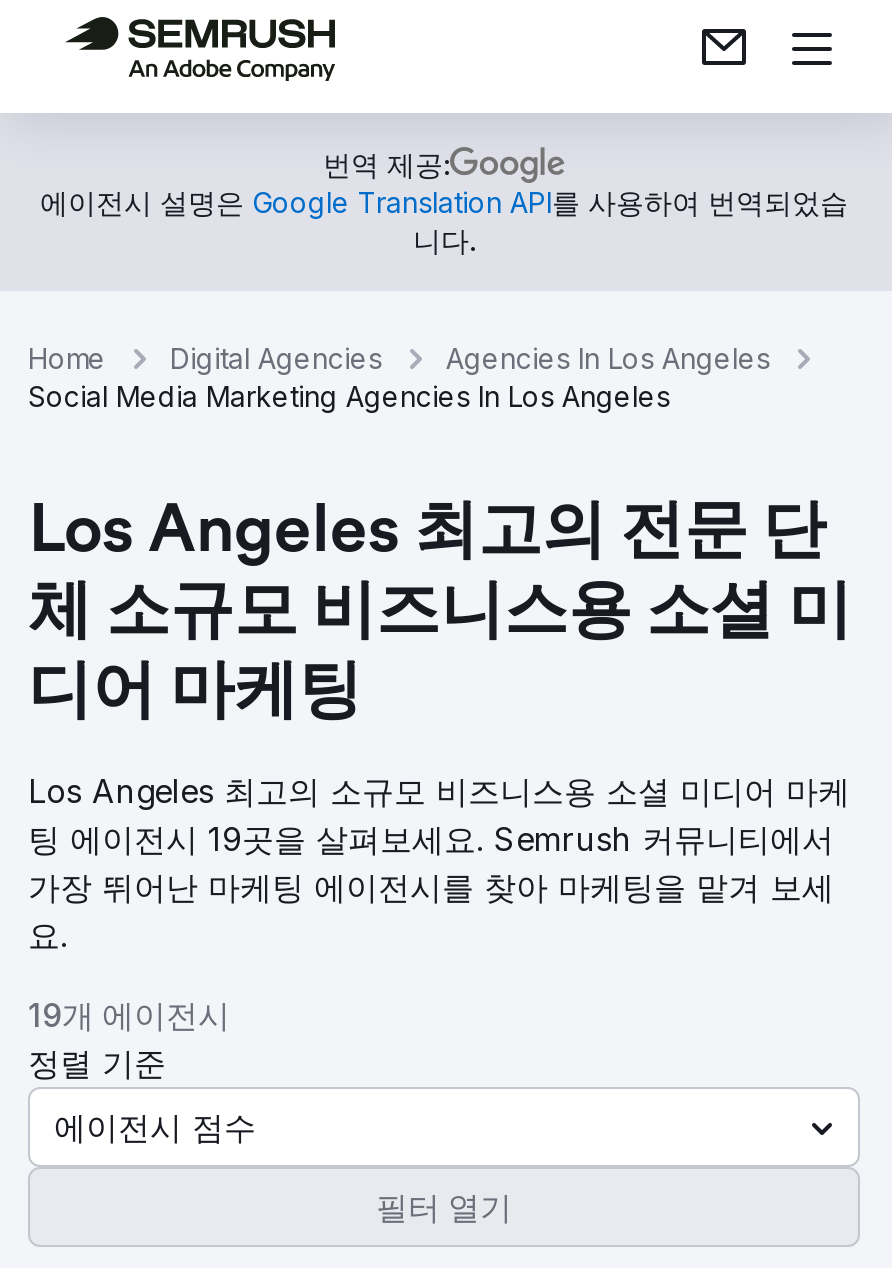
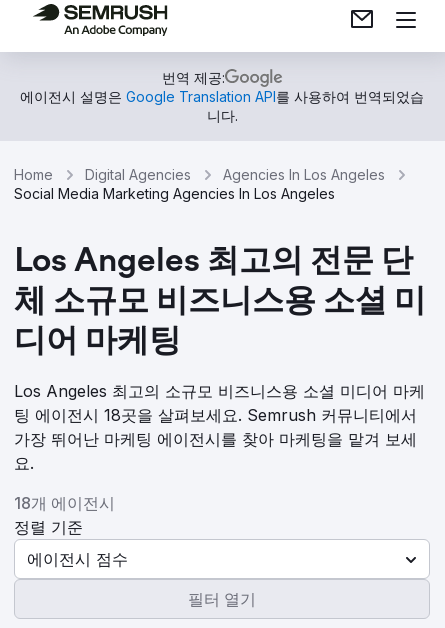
- 팅 에이전시 19곳을 살펴보세요. Semrush 커뮤니티에서
+ 팅 에이전시 18곳을 살펴보세요. Semrush 커뮤니티에서

- 19개 에이전시
+ 18개 에이전시
